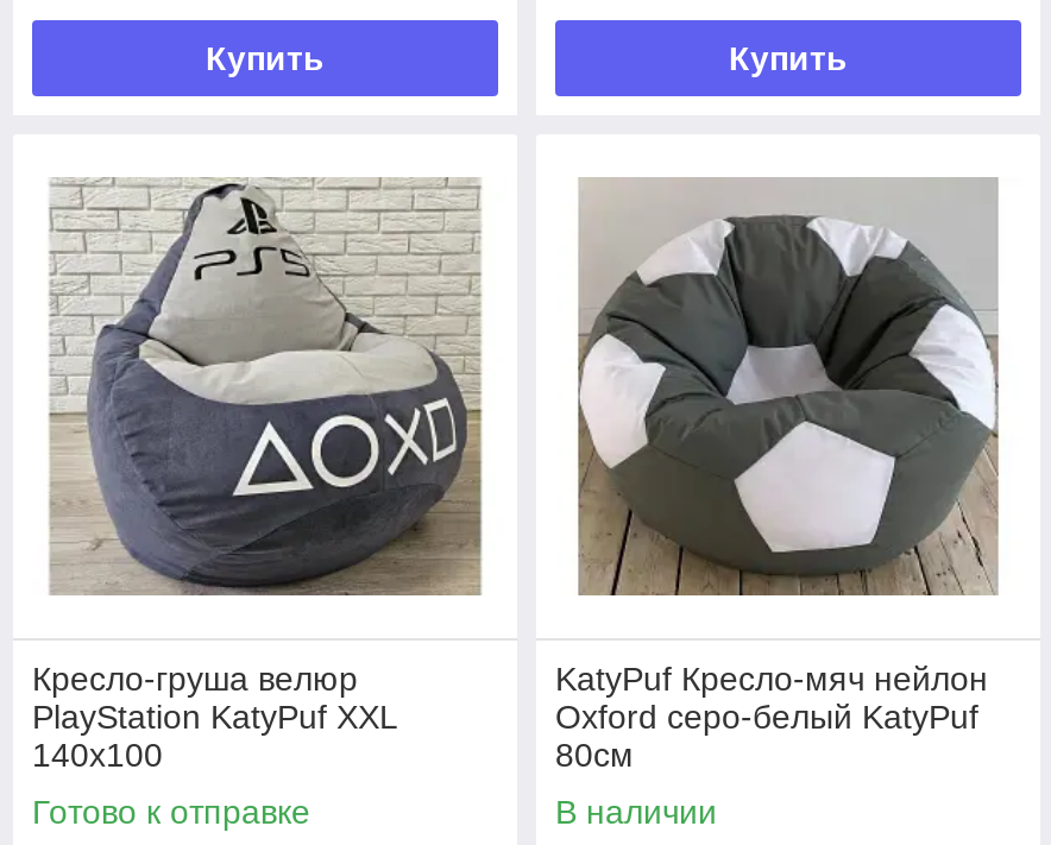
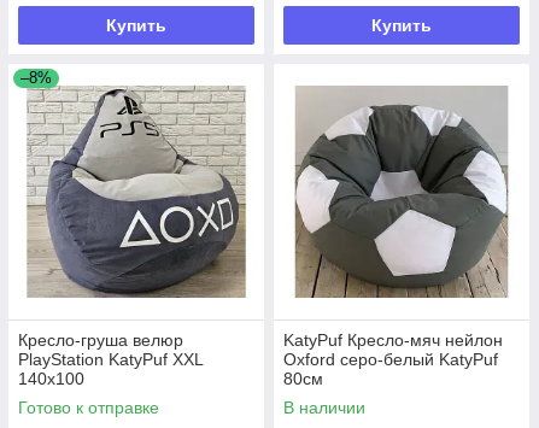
+ –8%
